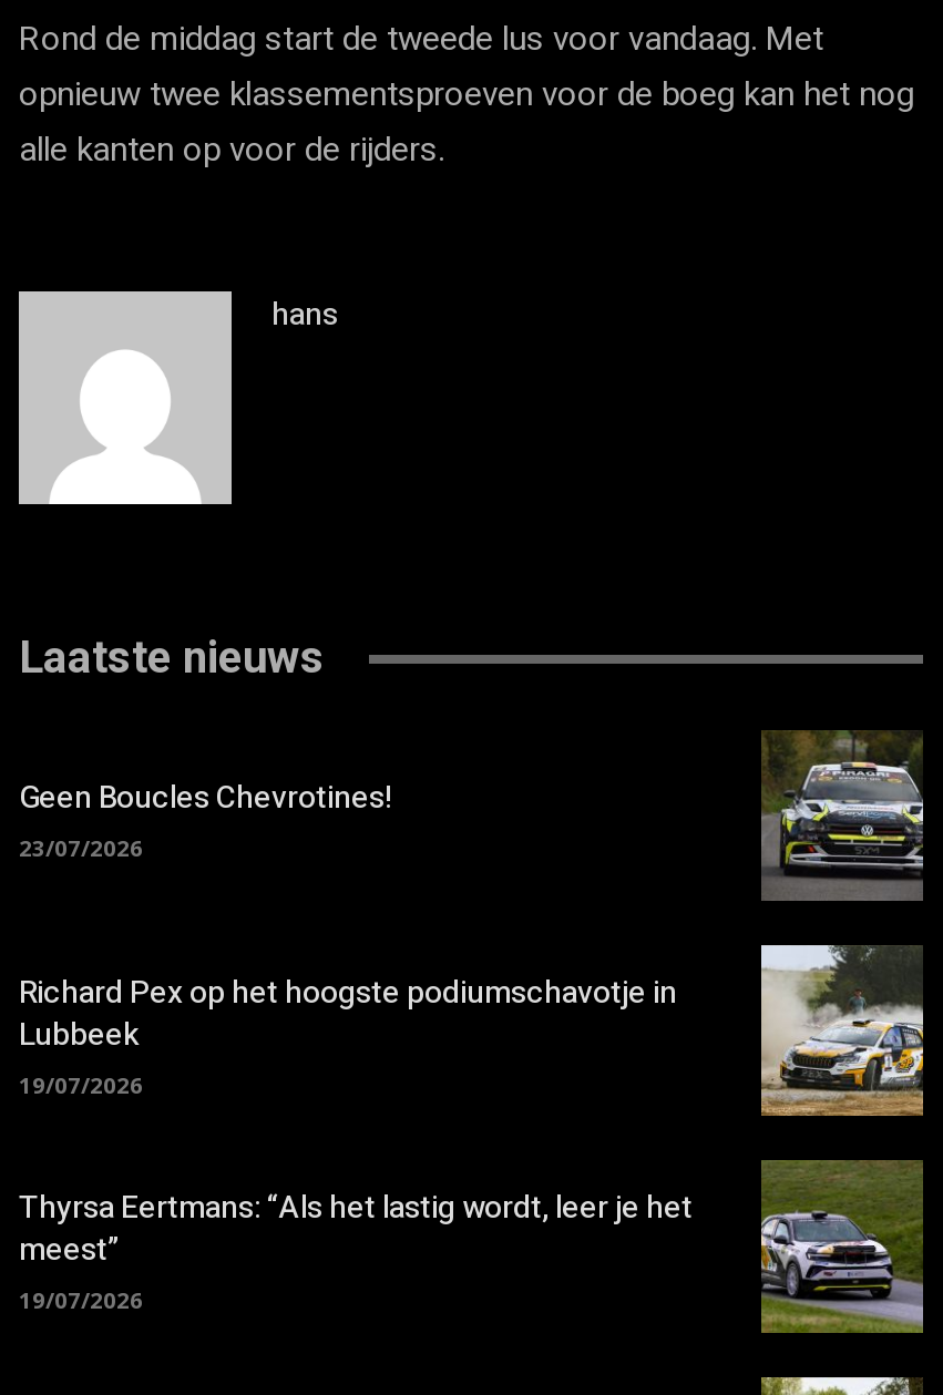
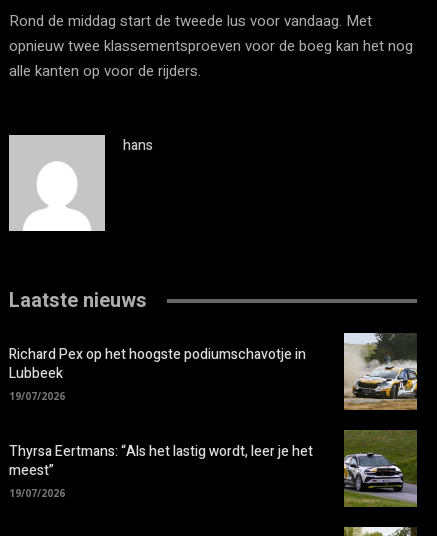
- [image]

- Geen Boucles Chevrotines!
- 23/07/2026
